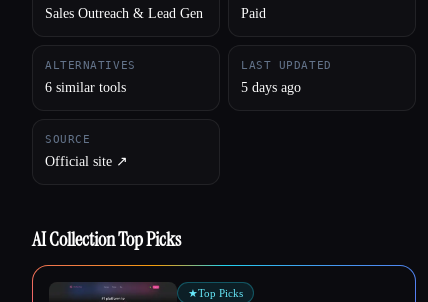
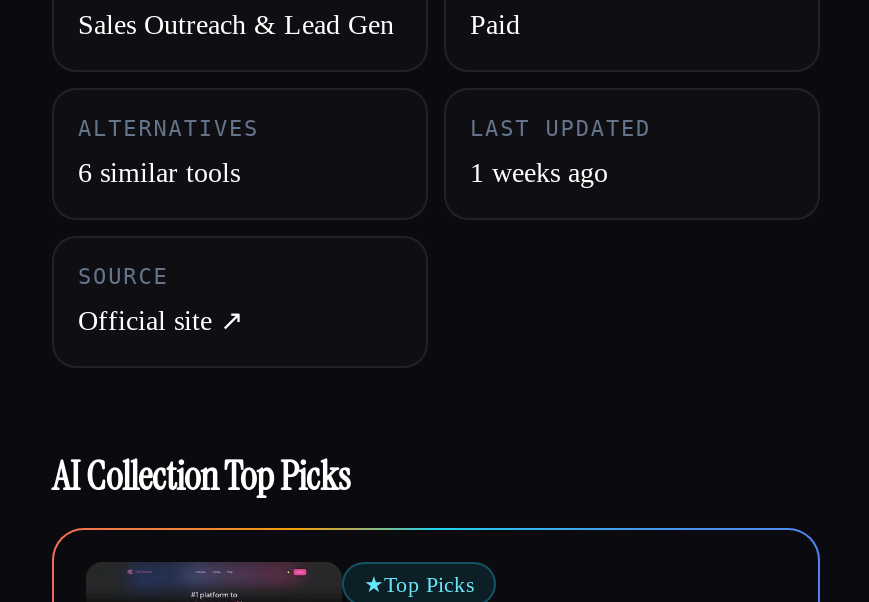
- 5 days ago
+ 1 weeks ago
